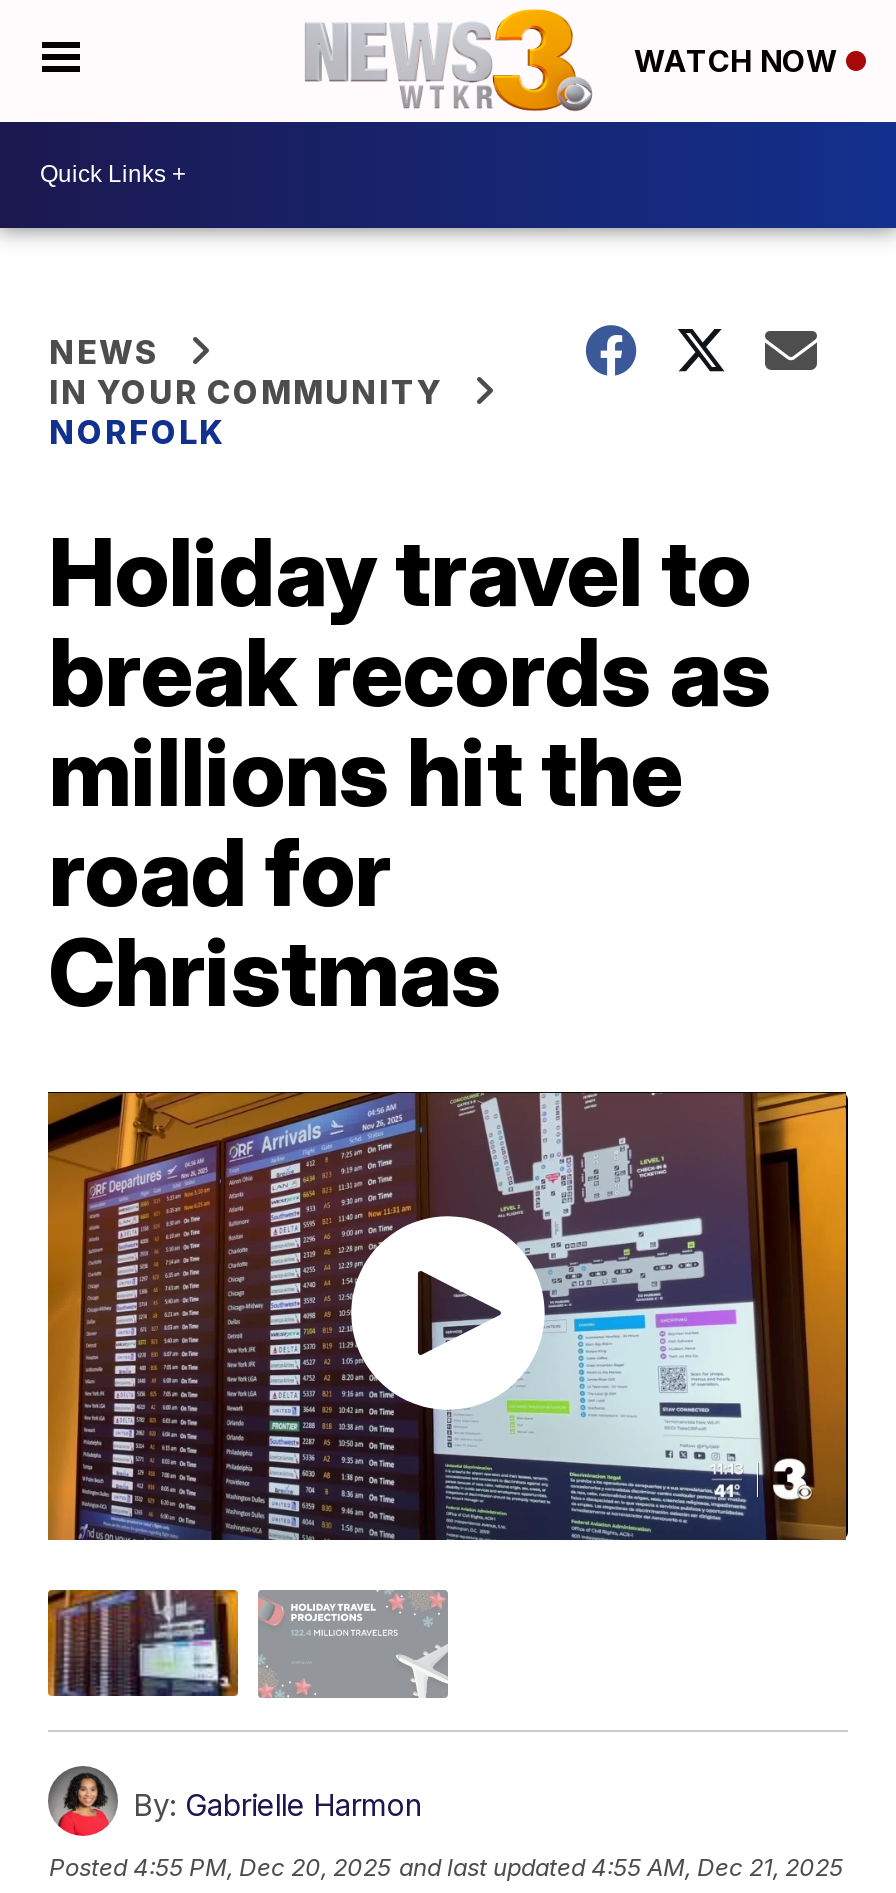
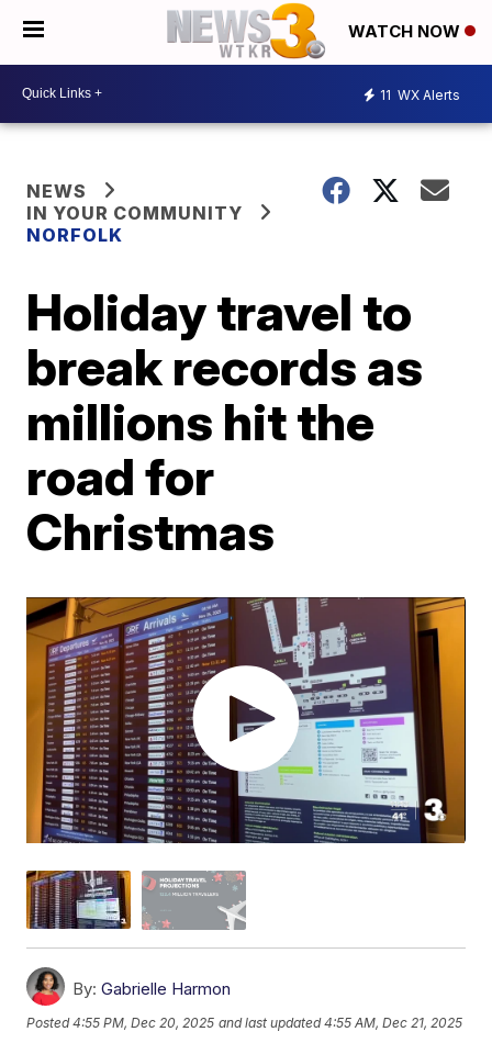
+ 11 WX Alerts
